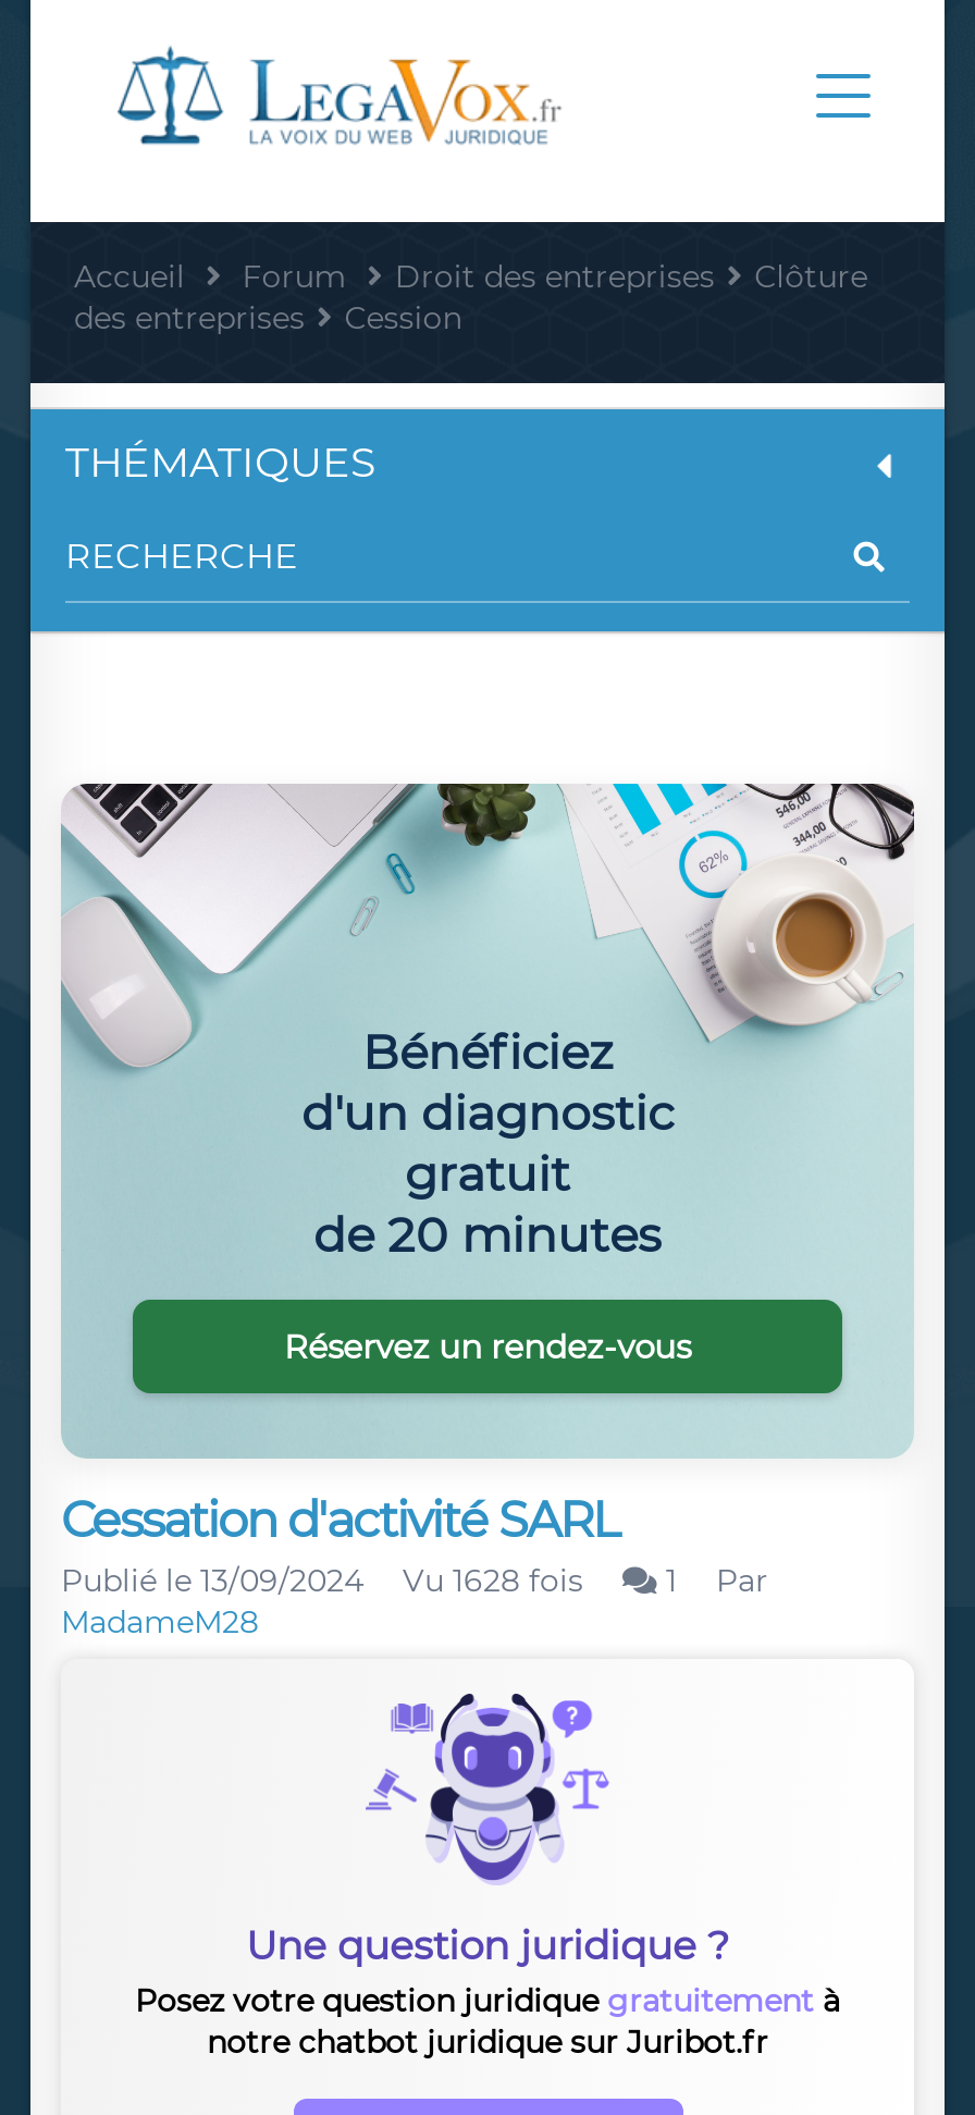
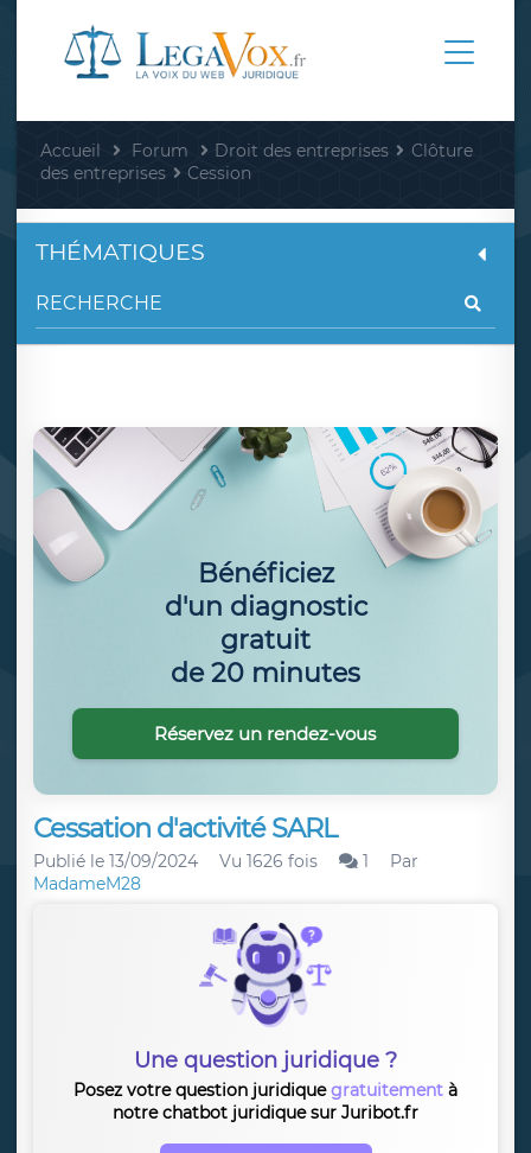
- Publié le 13/09/2024 Vu 1628 fois 1 Par
+ Publié le 13/09/2024 Vu 1626 fois 1 Par
